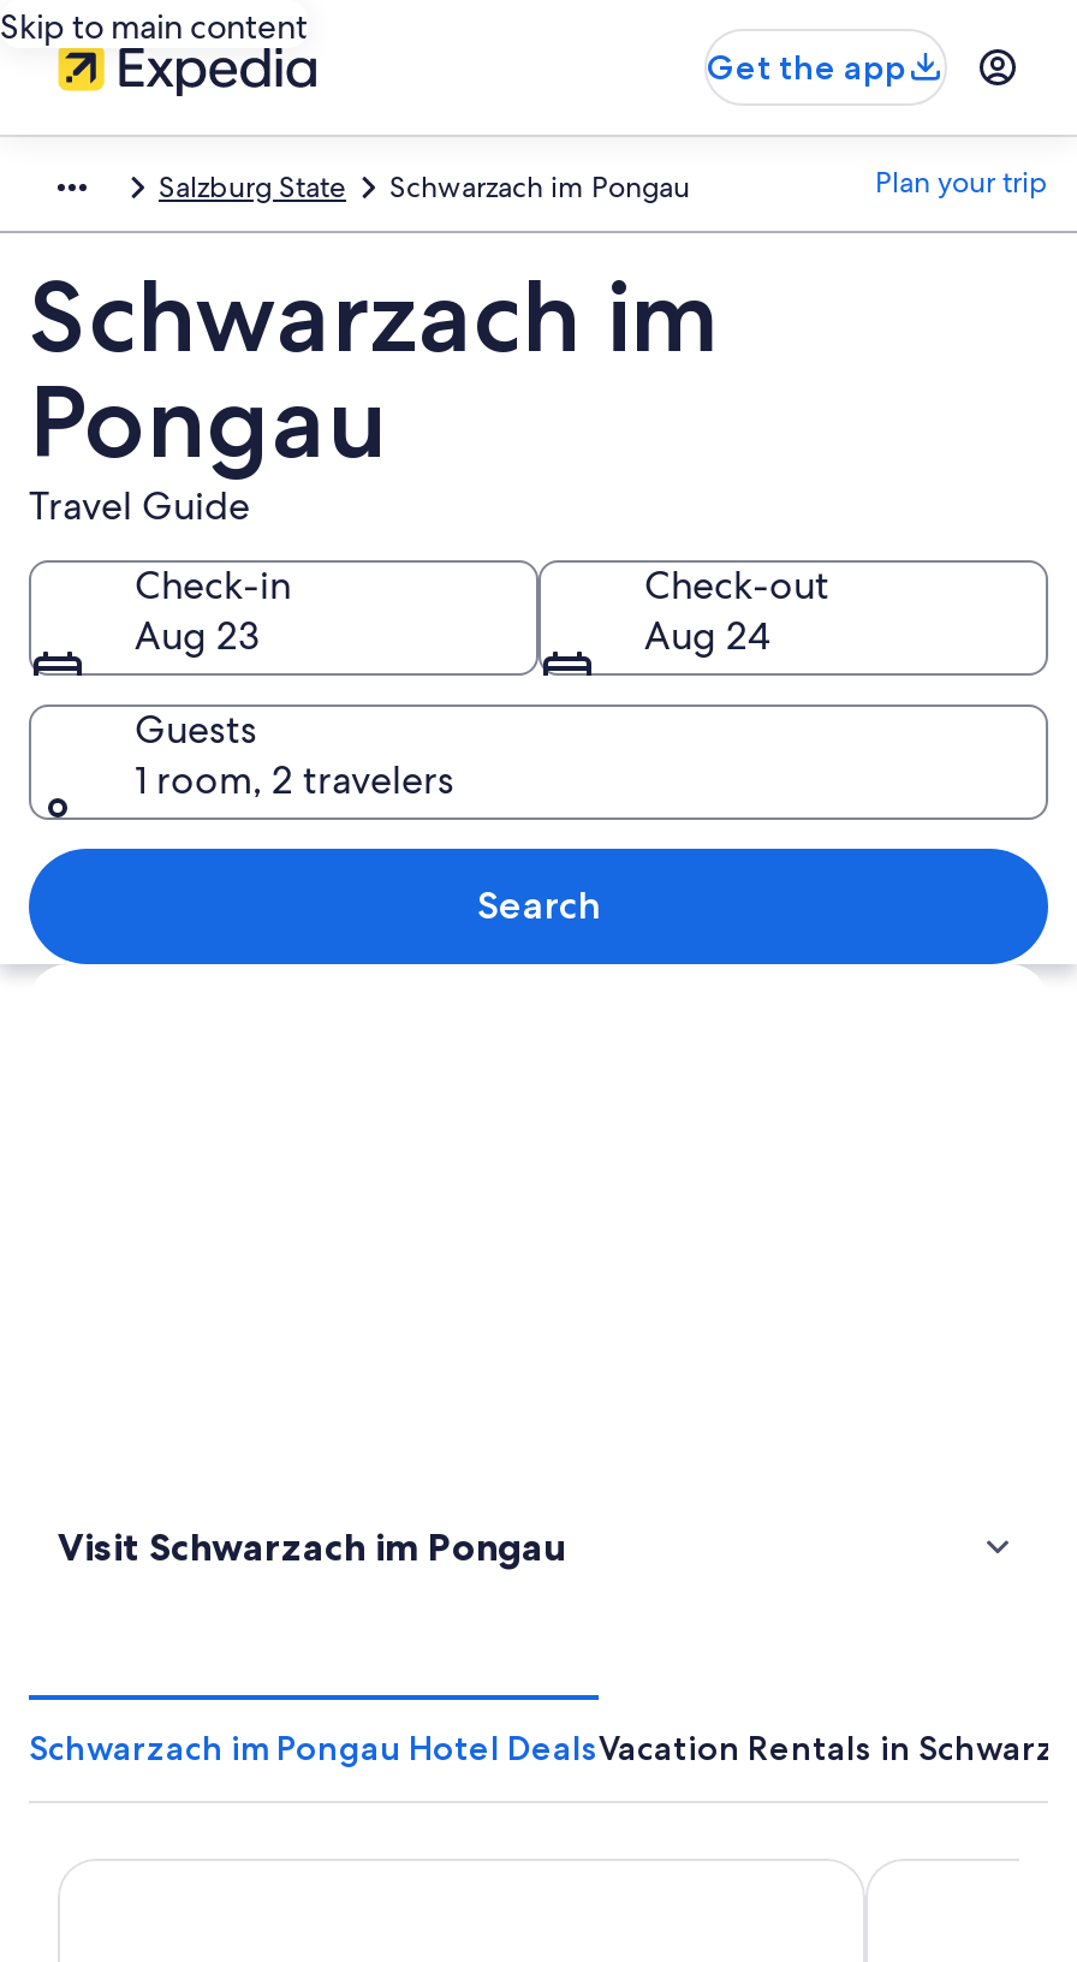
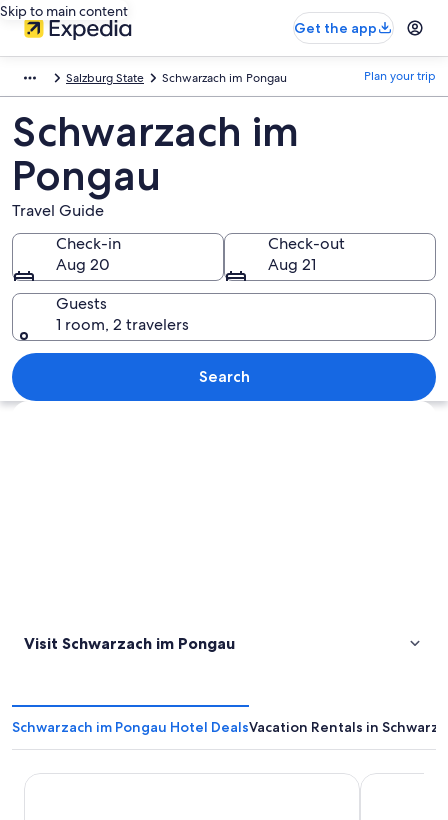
- Aug 23
+ Aug 20

- Aug 24
+ Aug 21
